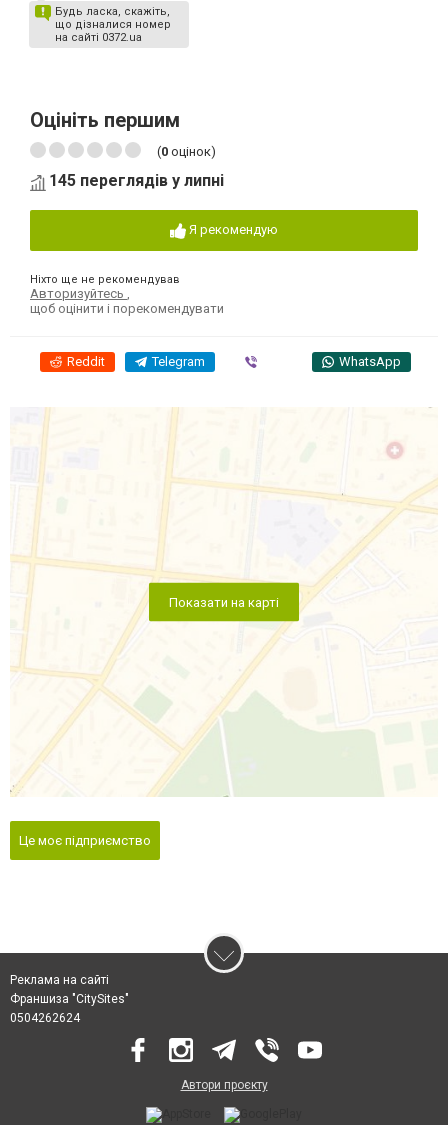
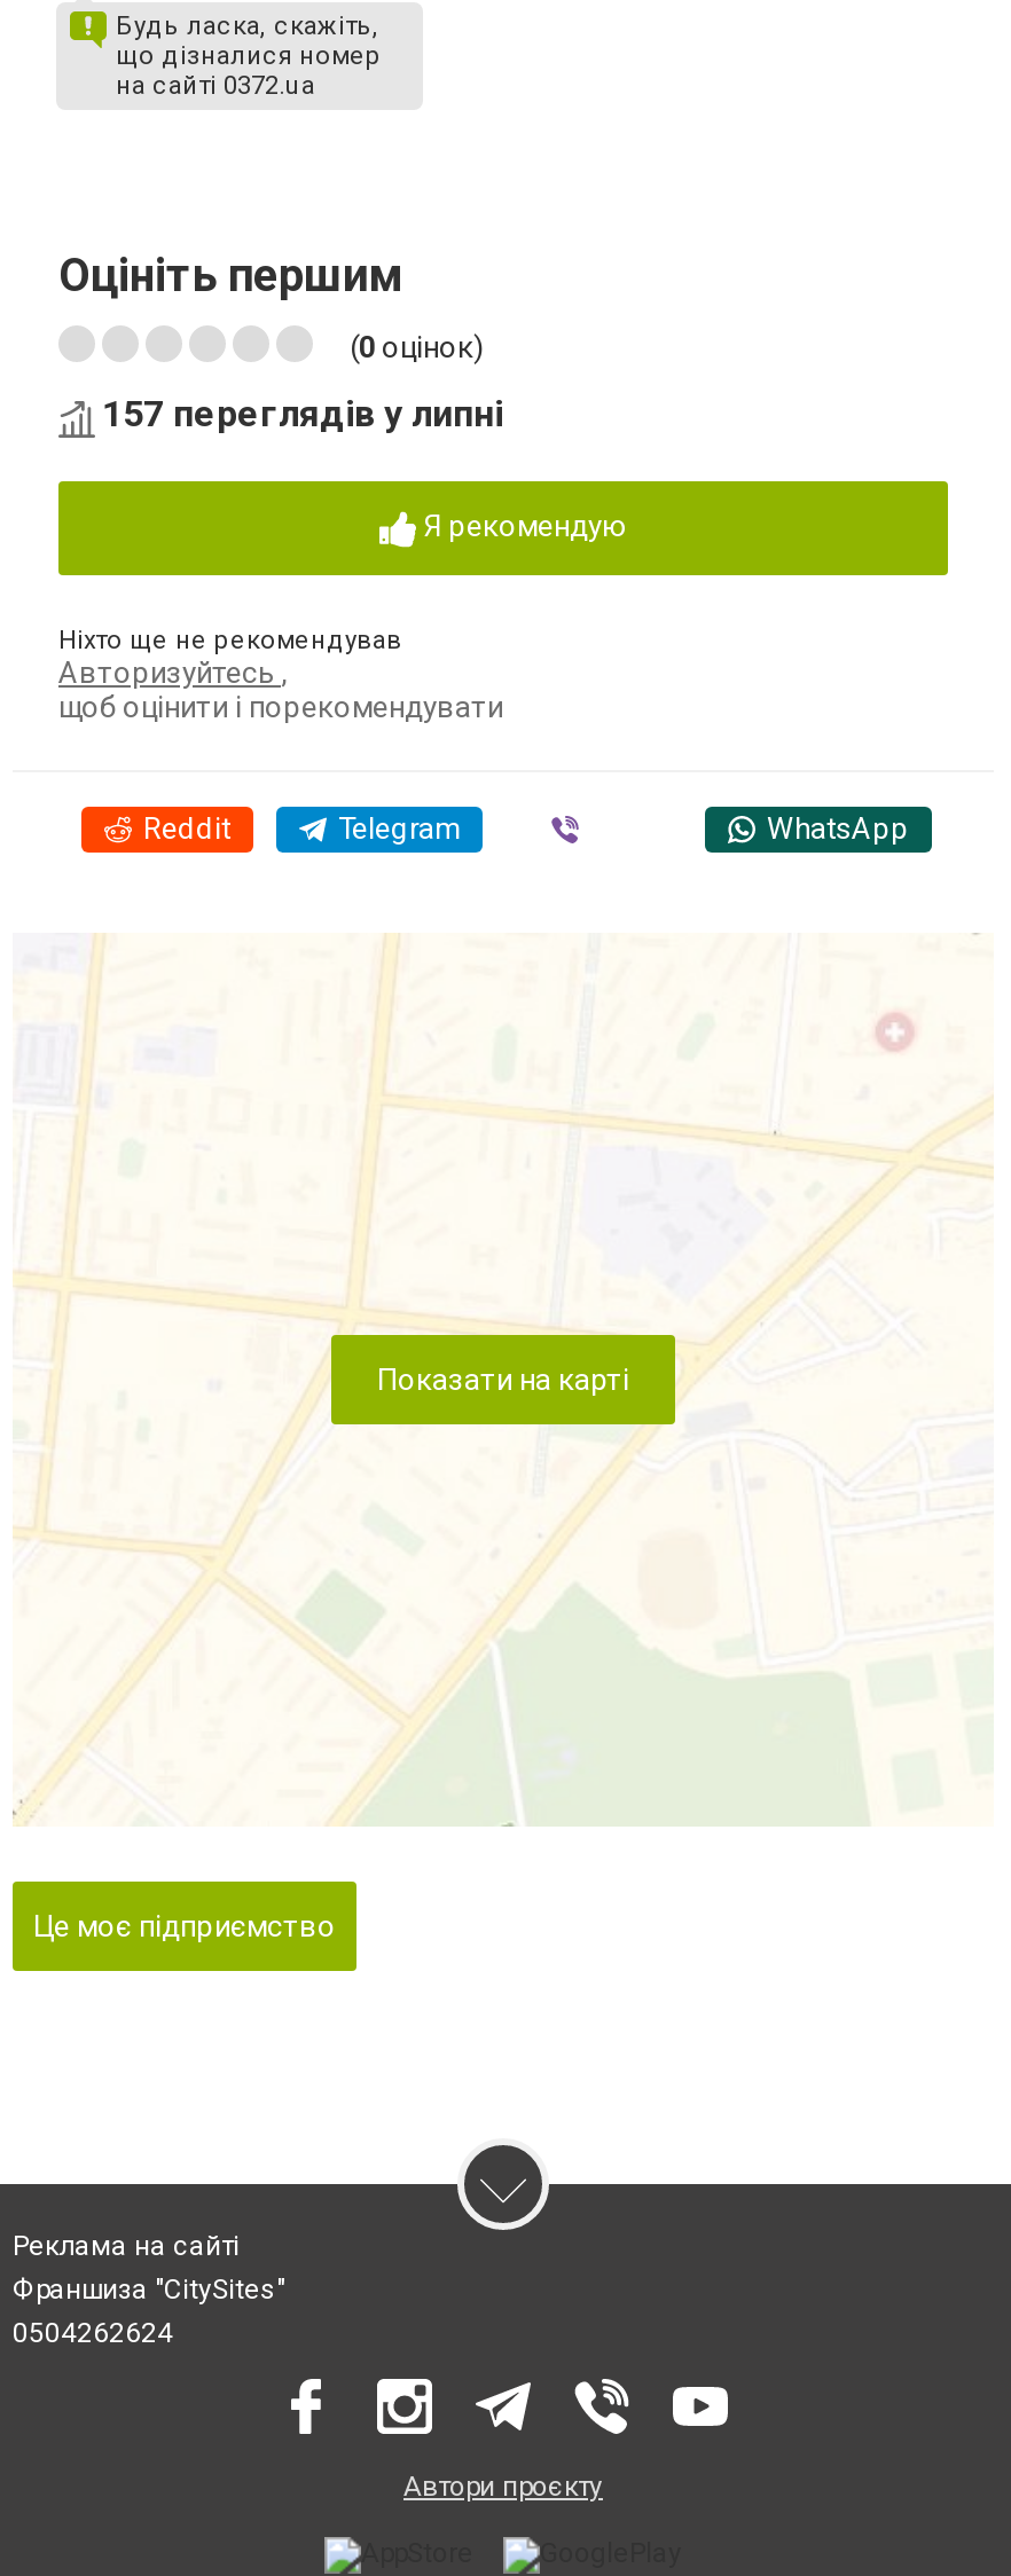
- 145 переглядів у липні
+ 157 переглядів у липні
